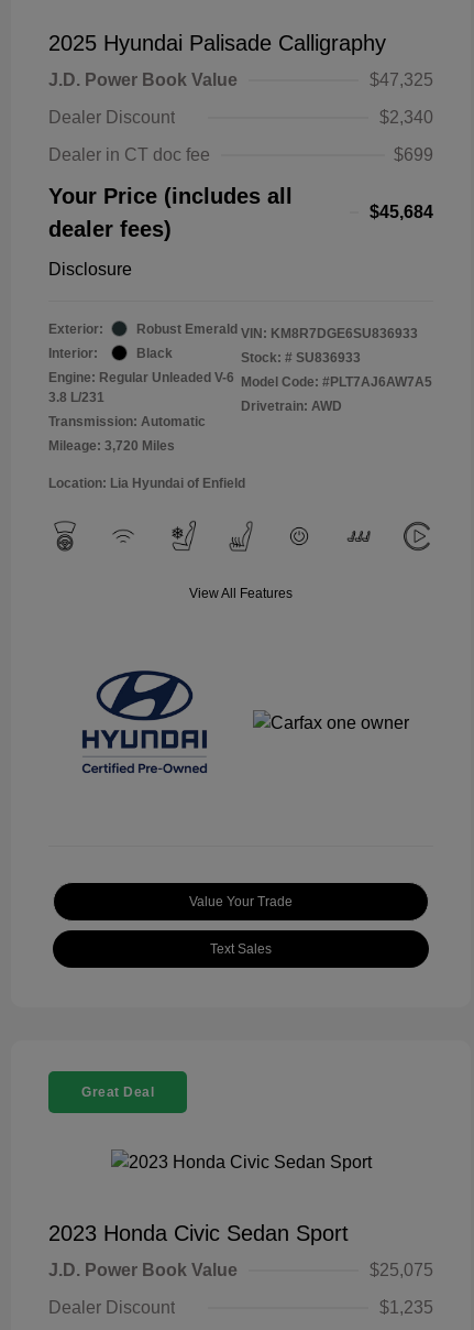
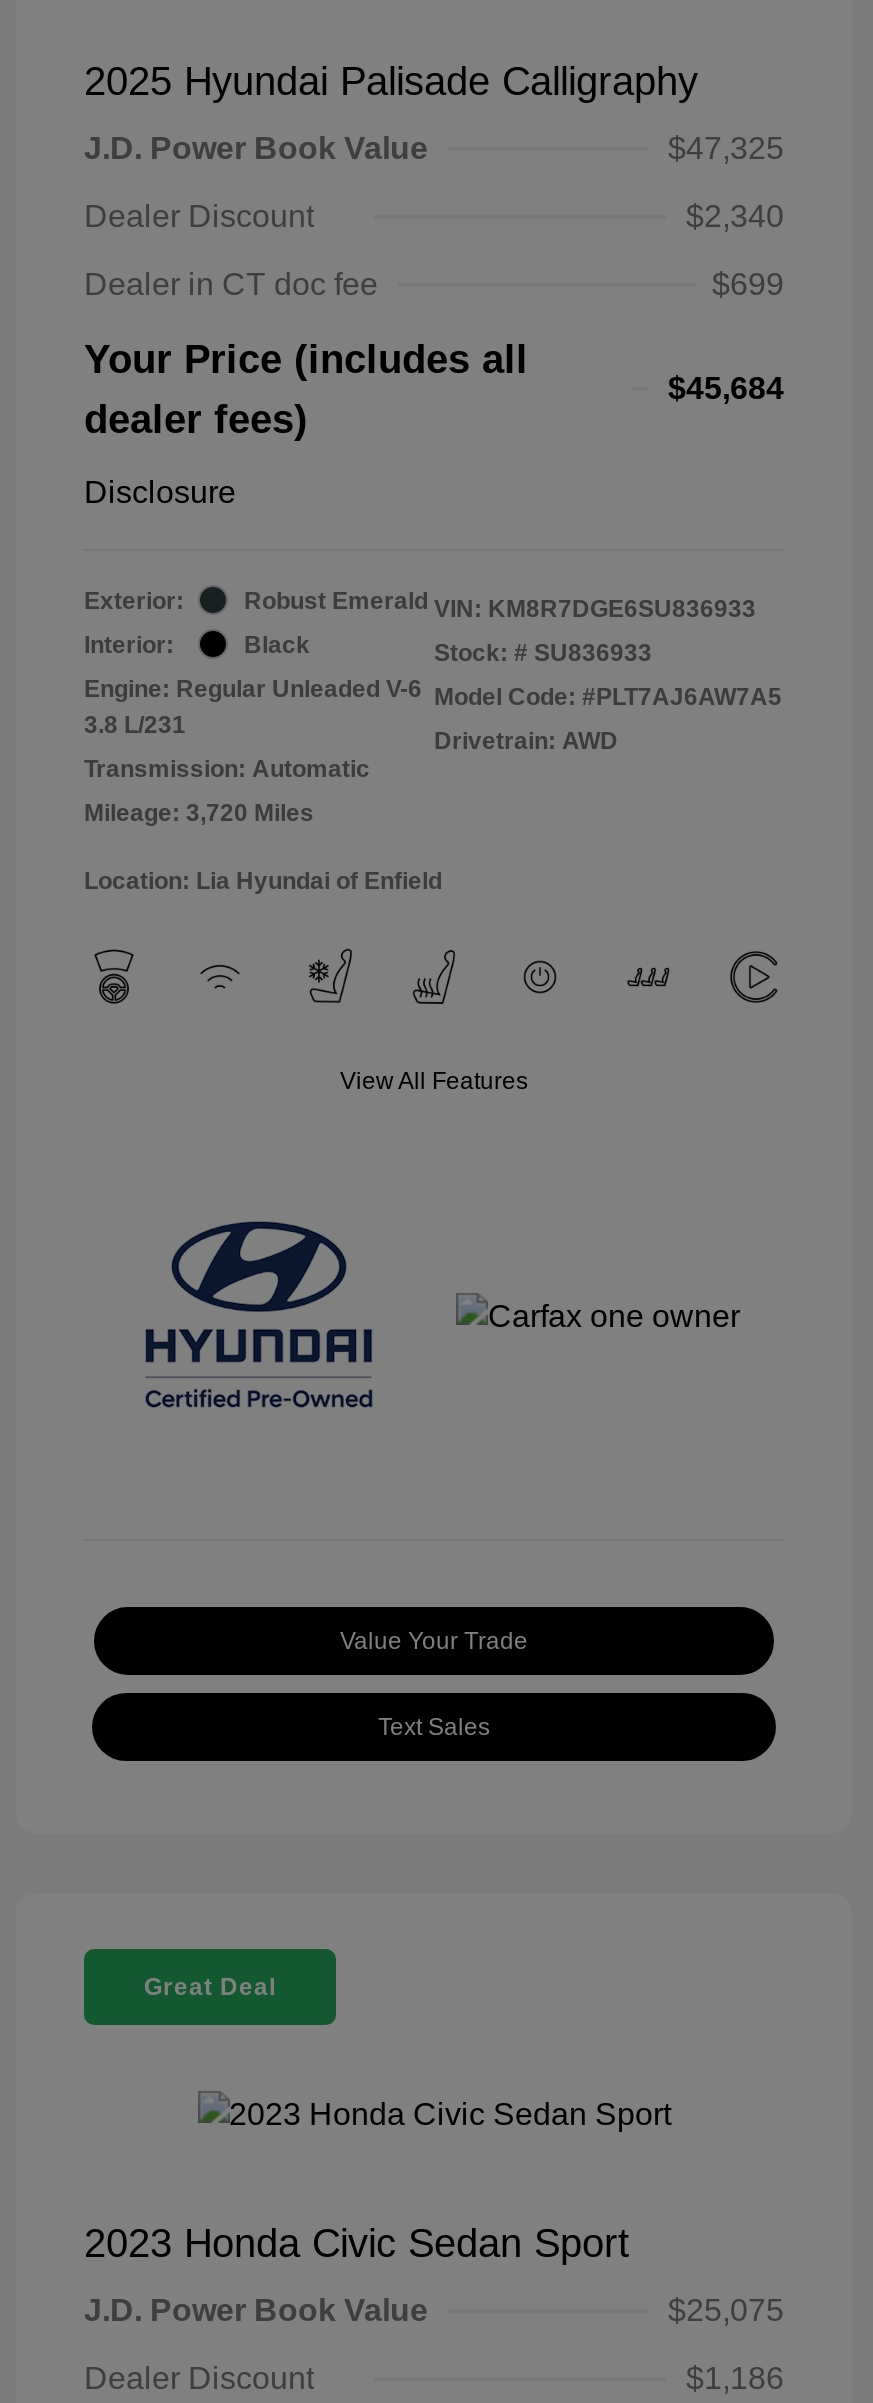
- $1,235
+ $1,186
